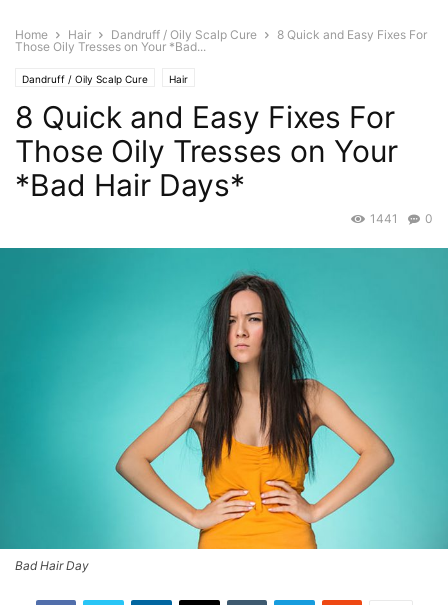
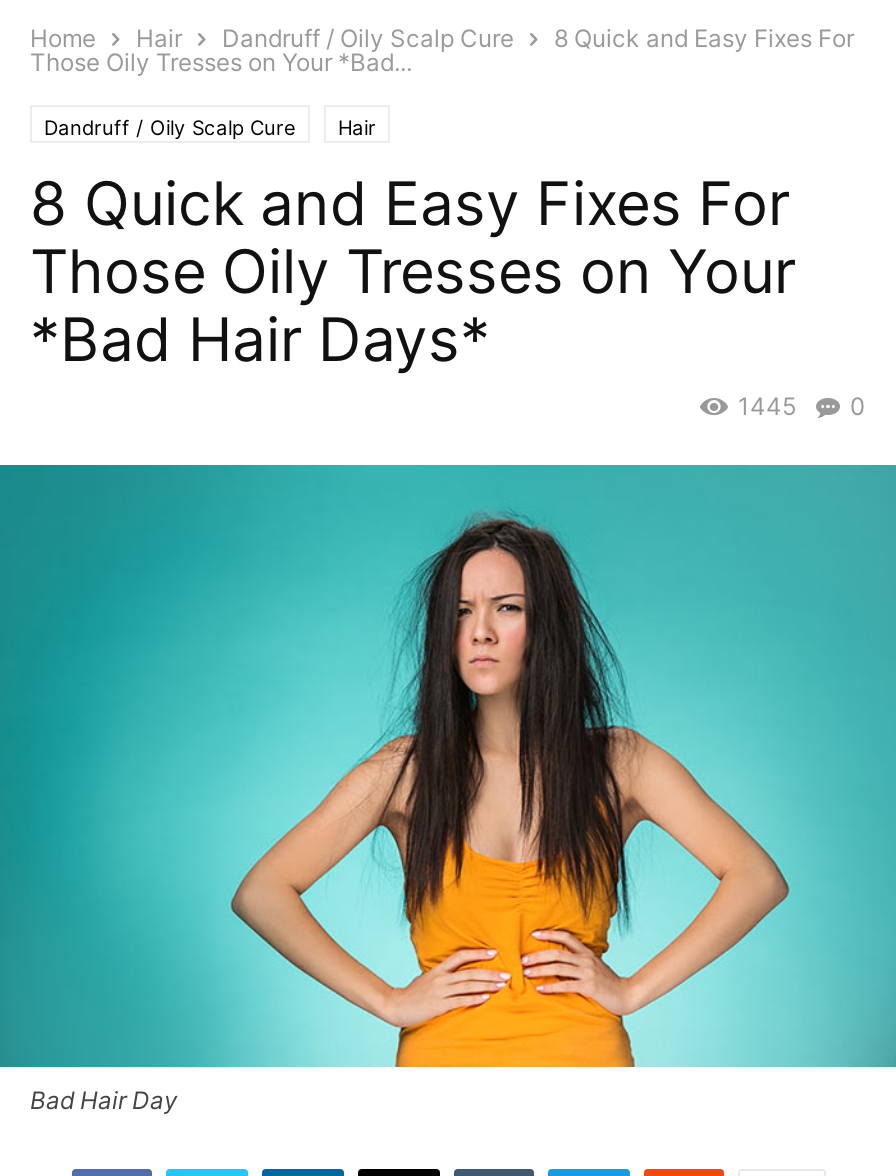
- 1441 0
+ 1445 0
